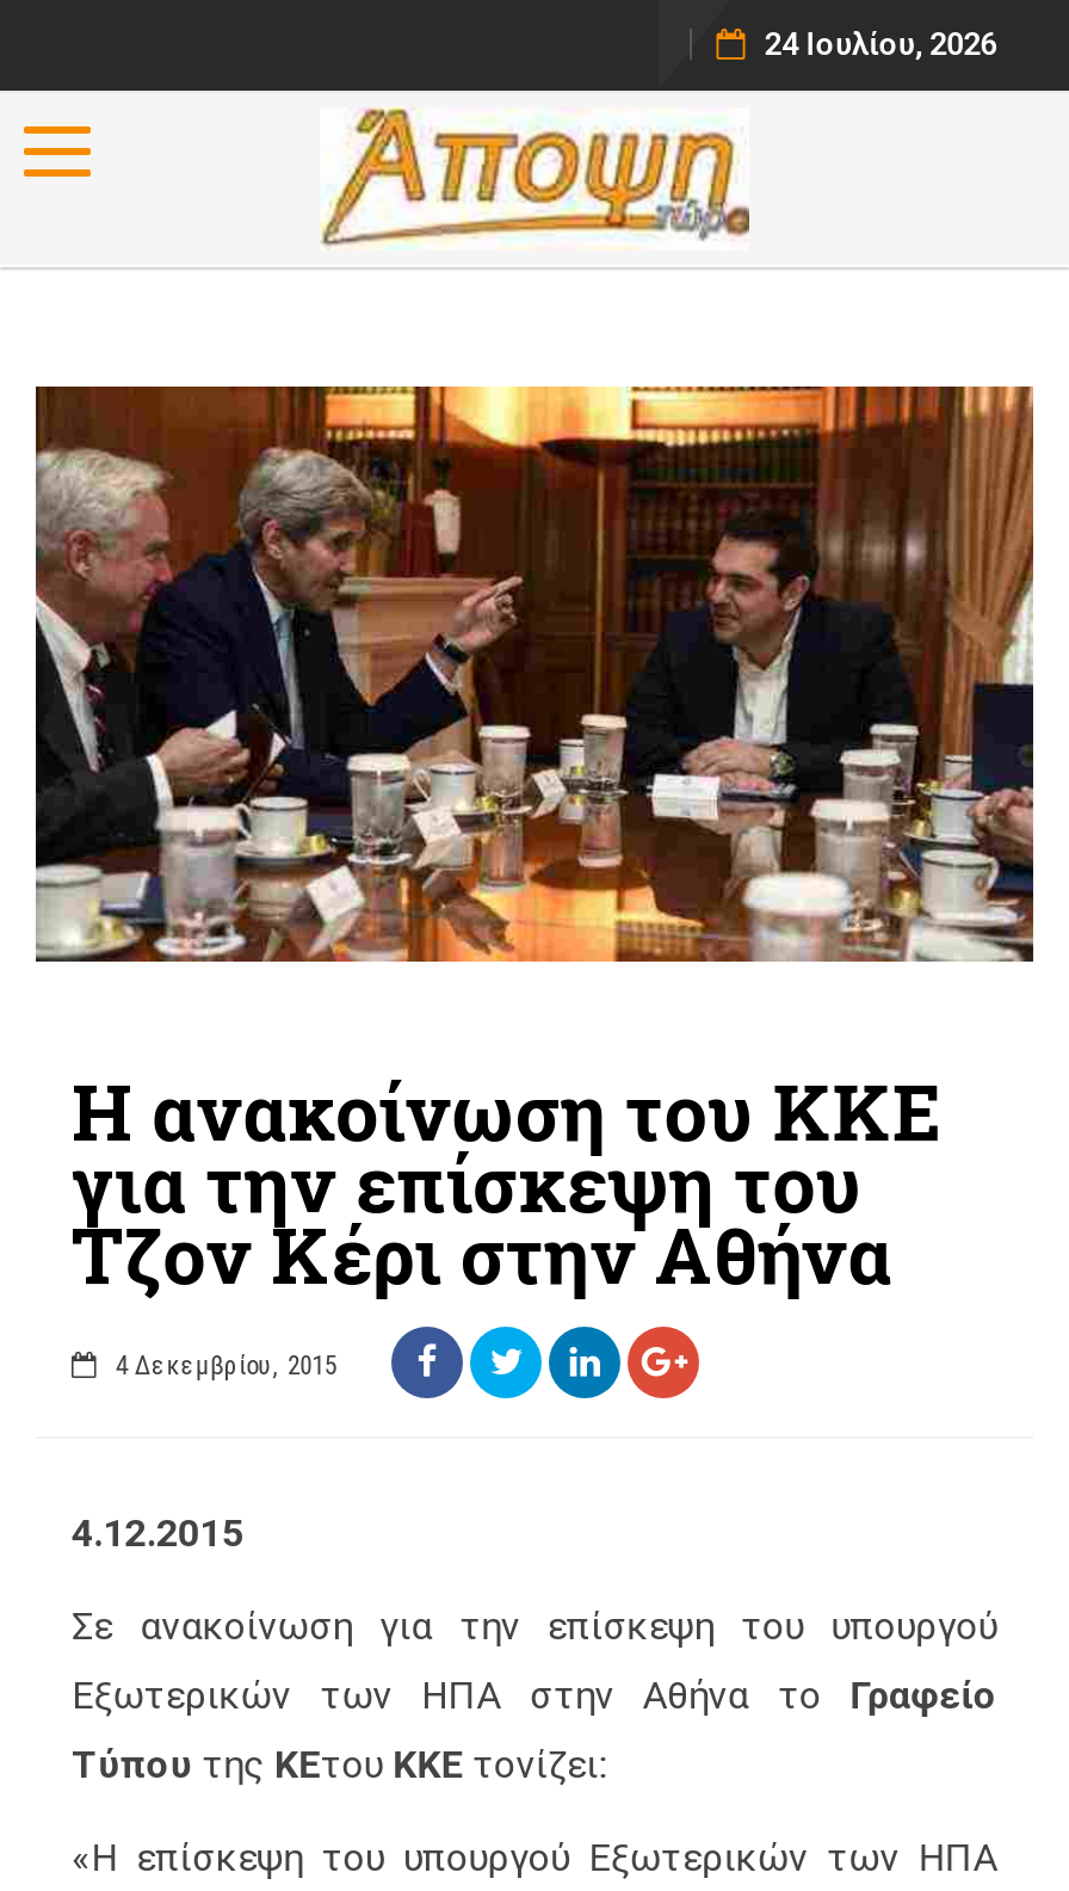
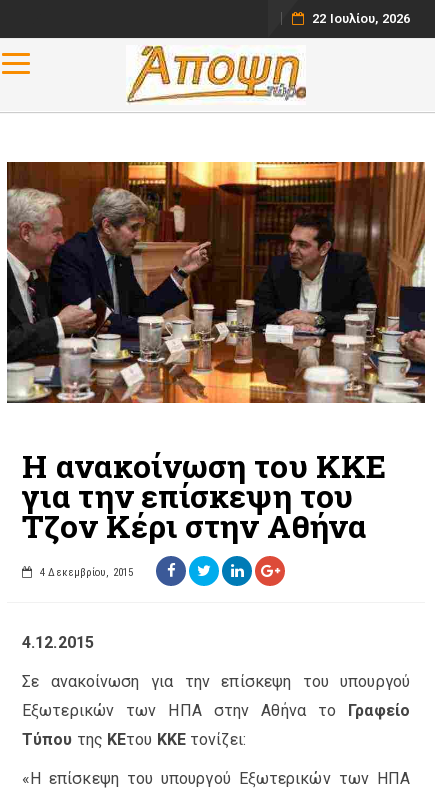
- 24 Ιουλίου, 2026
+ 22 Ιουλίου, 2026
